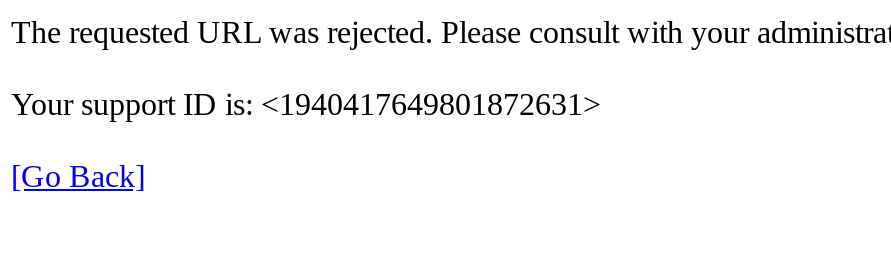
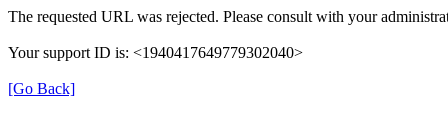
- Your support ID is: <1940417649801872631>
+ Your support ID is: <1940417649779302040>
